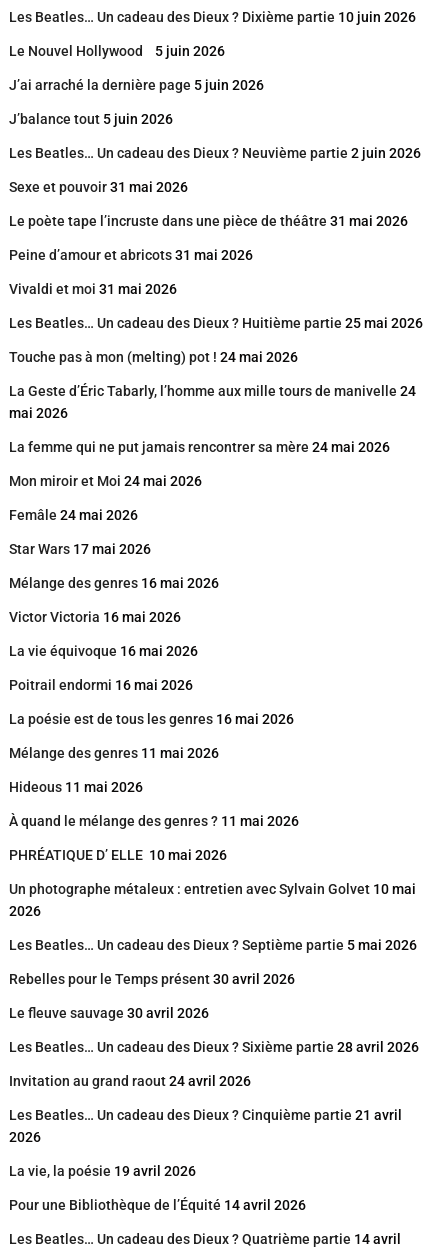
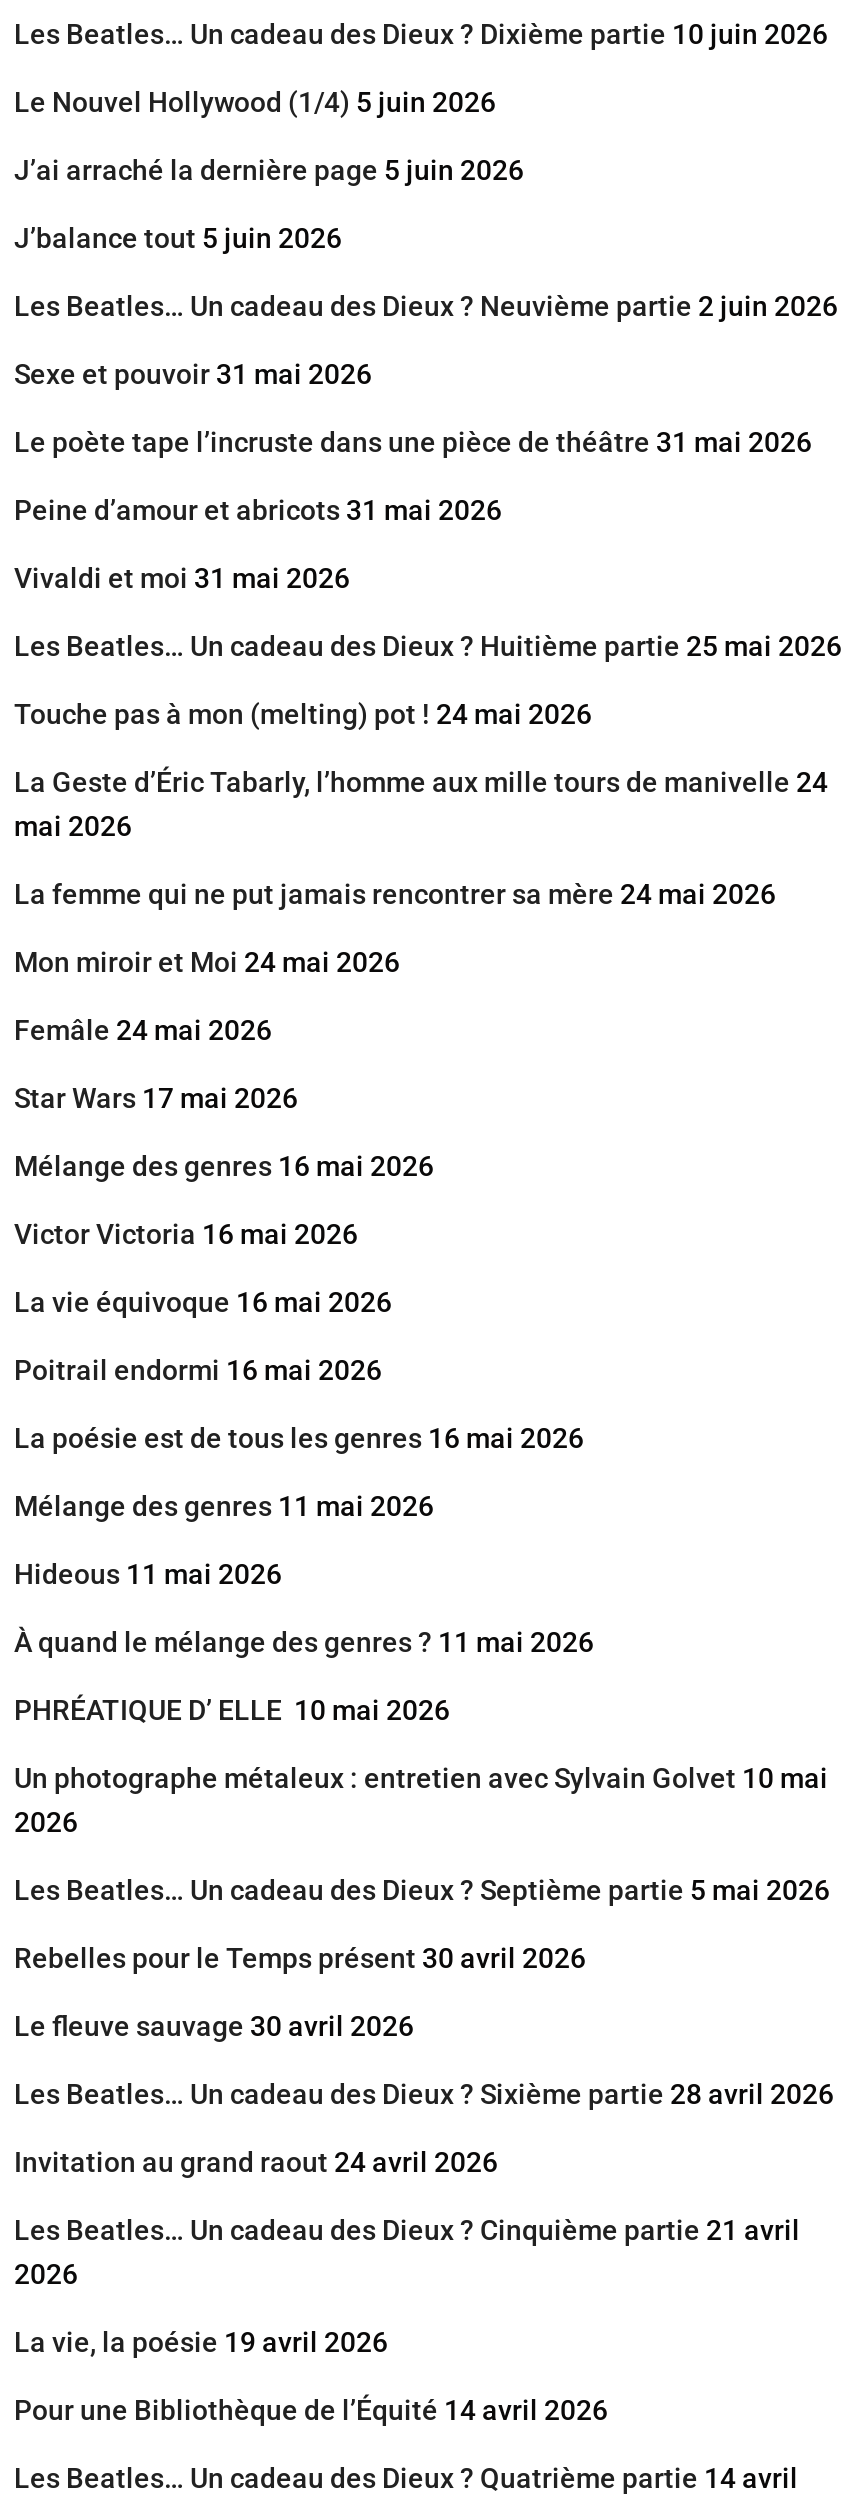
- Le Nouvel Hollywood 5 juin 2026
+ Le Nouvel Hollywood (1/4) 5 juin 2026
